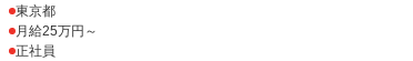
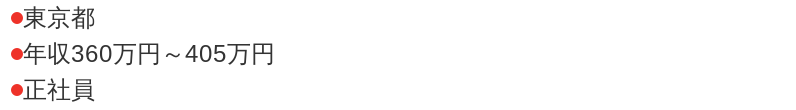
- 月給25万円～
+ 年収360万円～405万円
